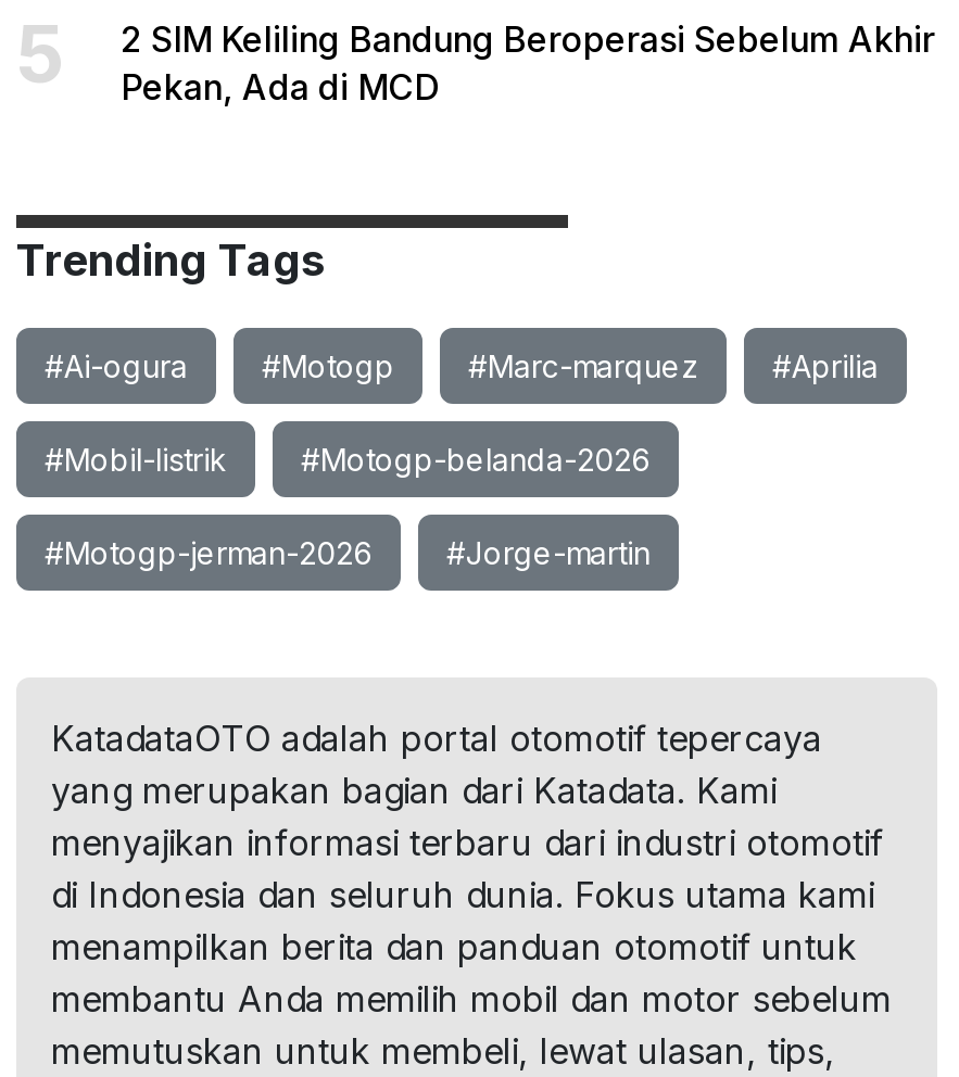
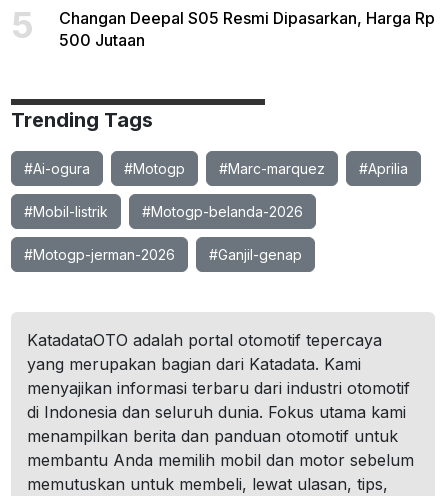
- 2 SIM Keliling Bandung Beroperasi Sebelum Akhir
- Pekan, Ada di MCD
+ Changan Deepal S05 Resmi Dipasarkan, Harga Rp
+ 500 Jutaan

- #Jorge-martin
+ #Ganjil-genap
